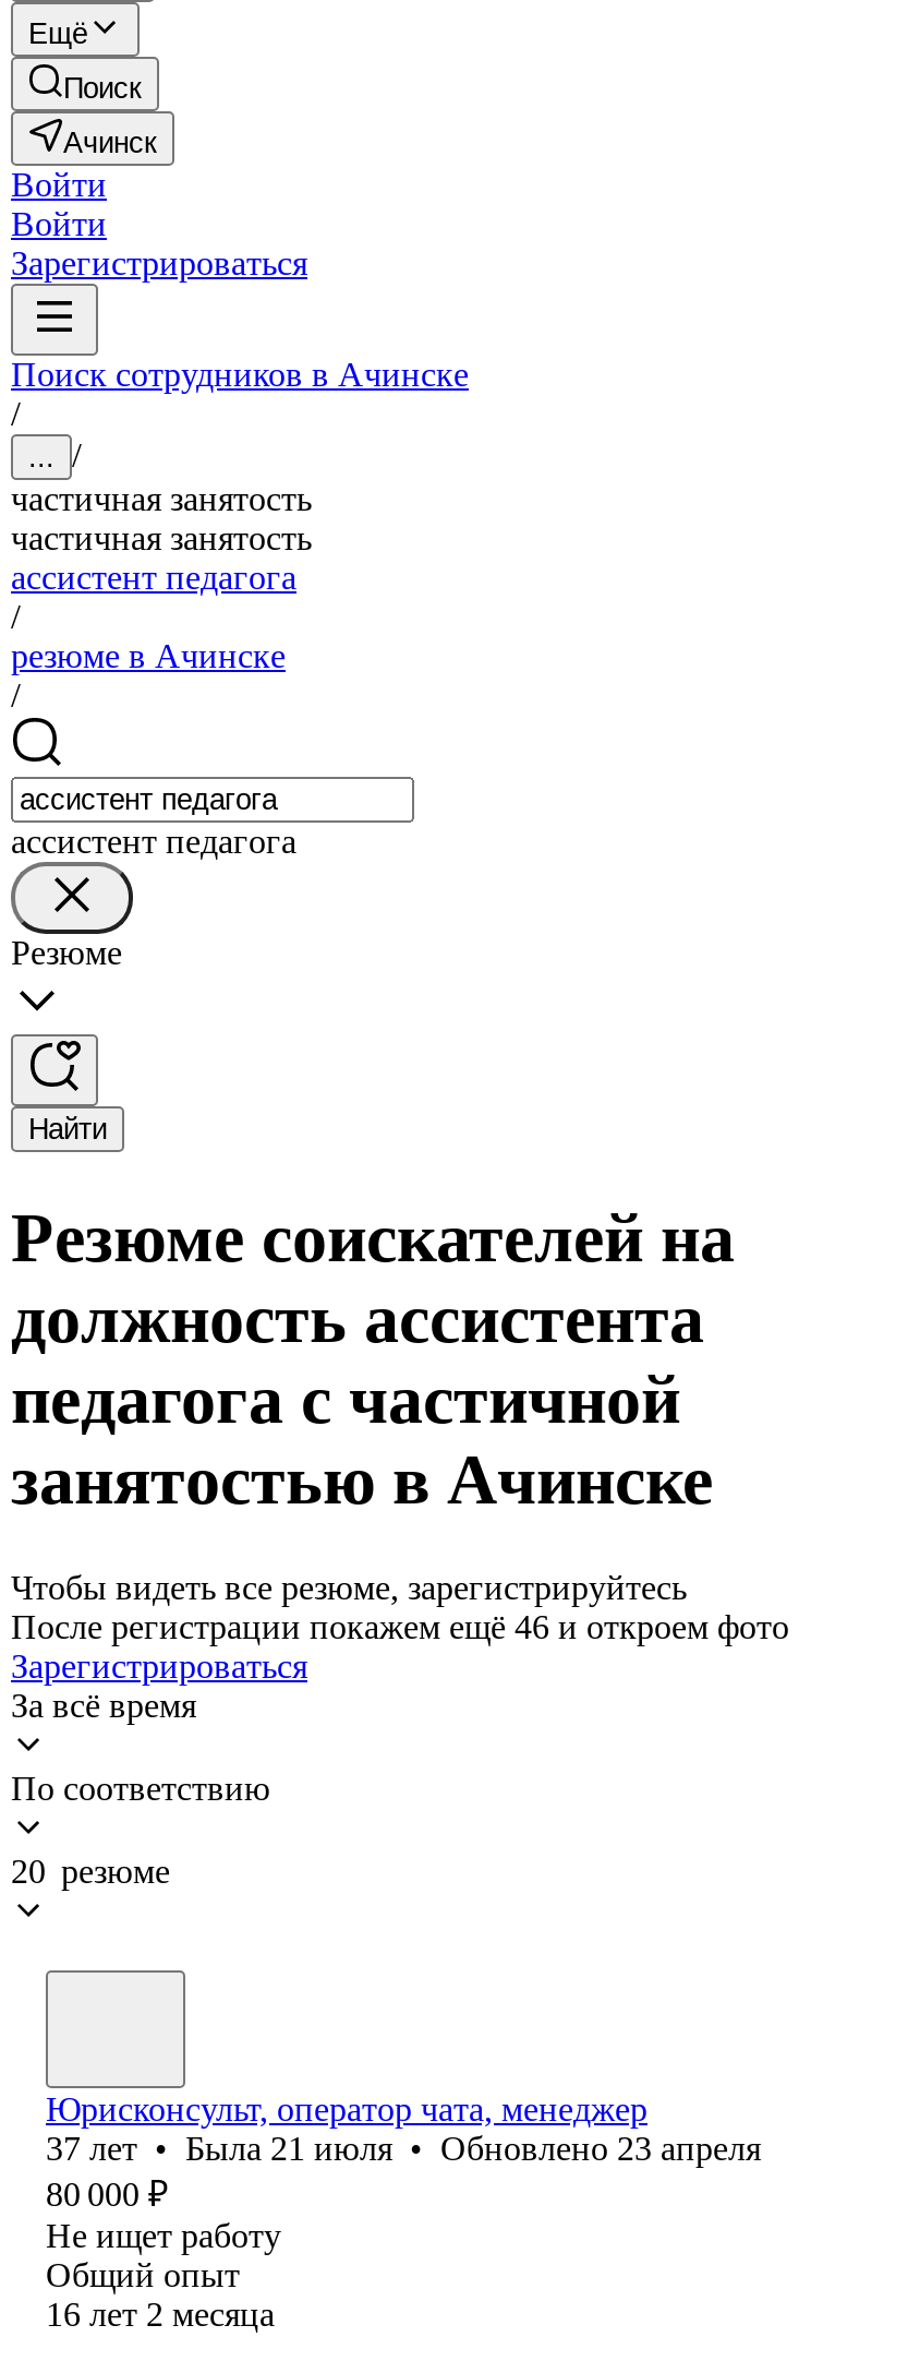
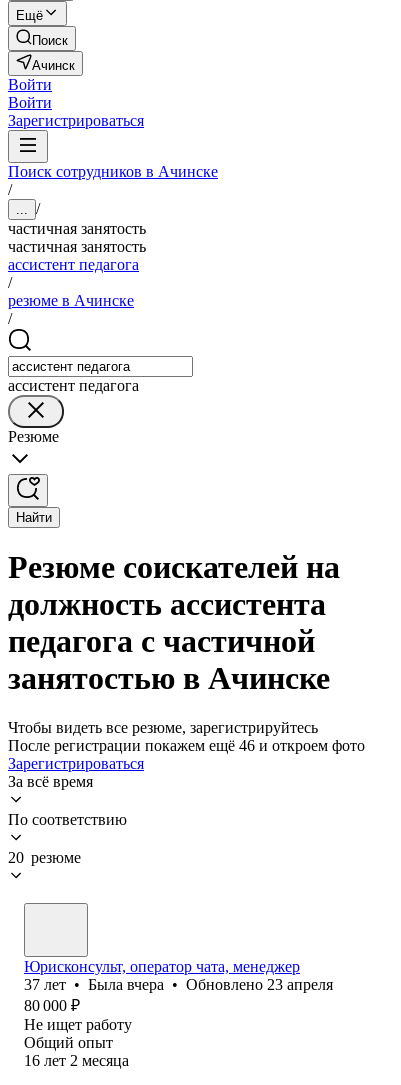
- 37 лет • Была 21 июля • Обновлено 23 апреля
+ 37 лет • Была вчера • Обновлено 23 апреля
